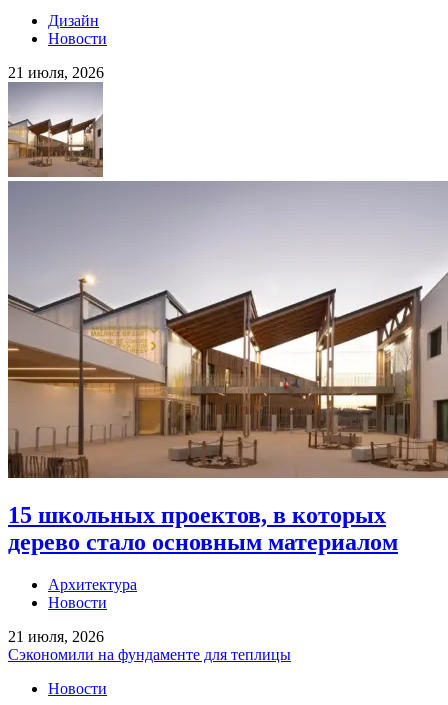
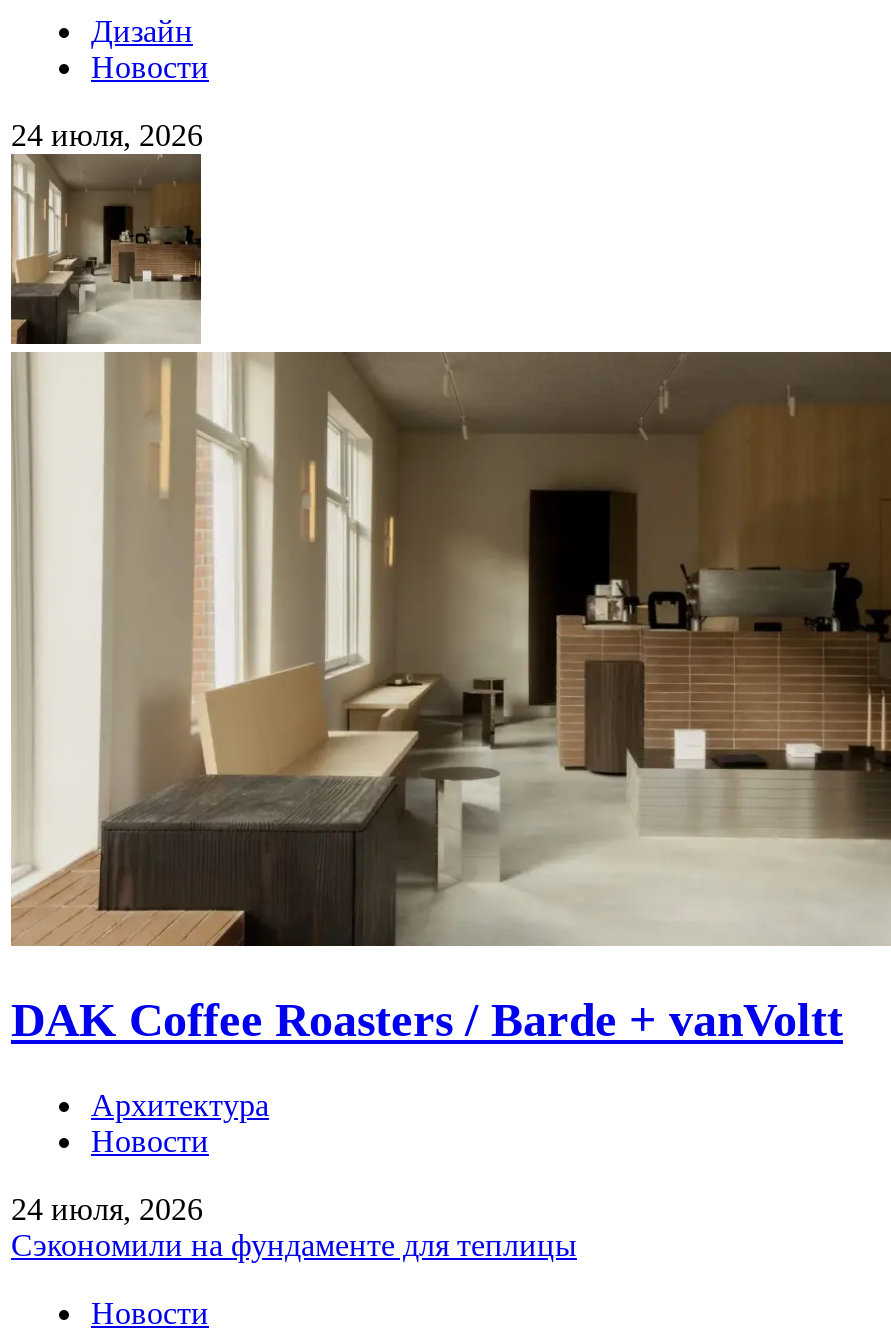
- 21 июля, 2026
+ 24 июля, 2026

- [image]
- 15 школьных проектов, в которых
- дерево стало основным материалом
+ [image]
+ DAK Coffee Roasters / Barde + vanVoltt

- 21 июля, 2026
+ 24 июля, 2026
